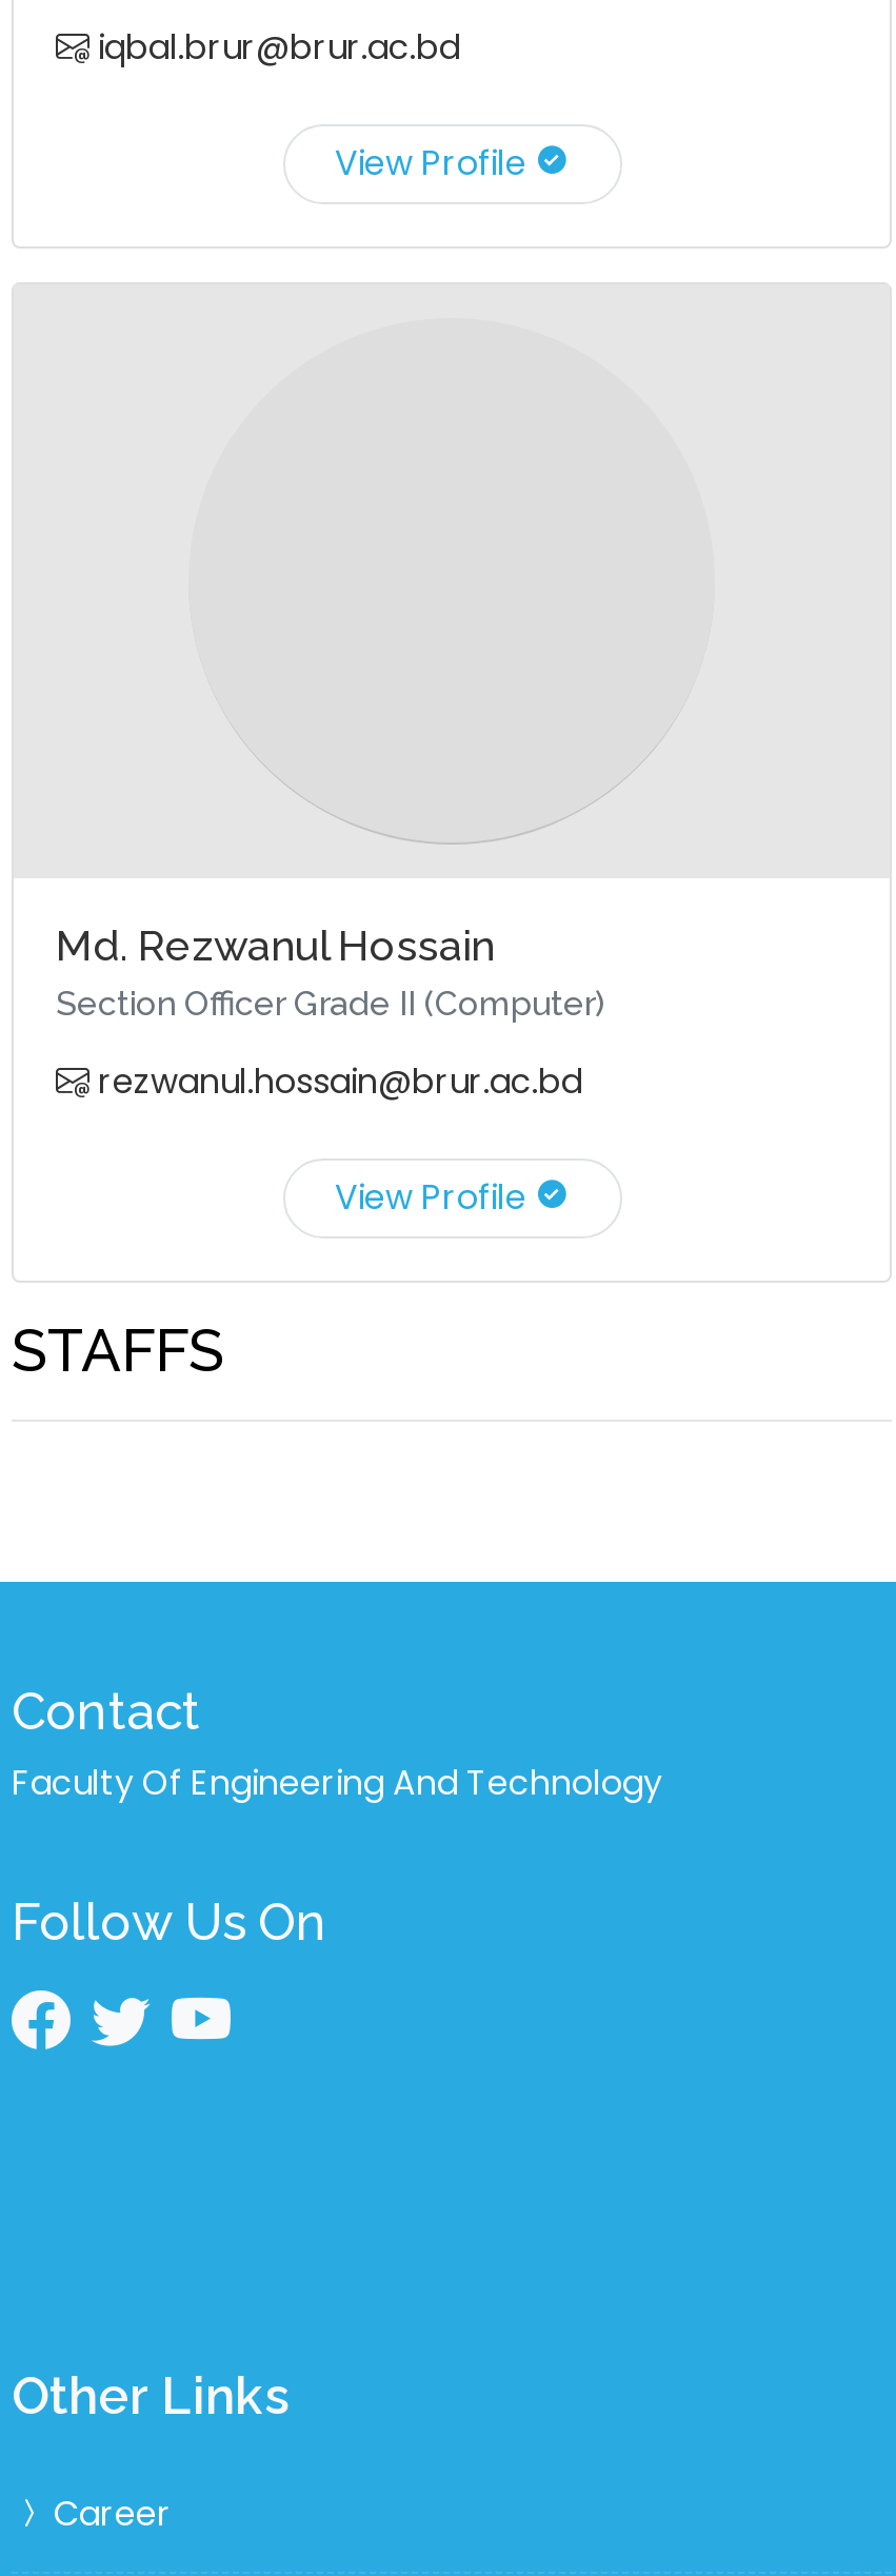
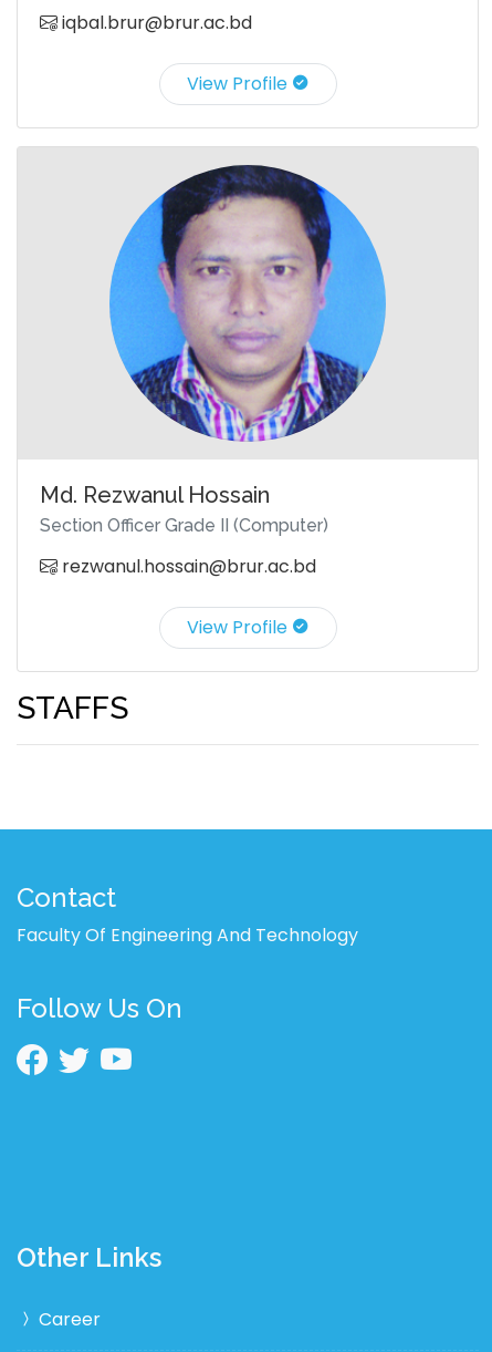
+ [image]
